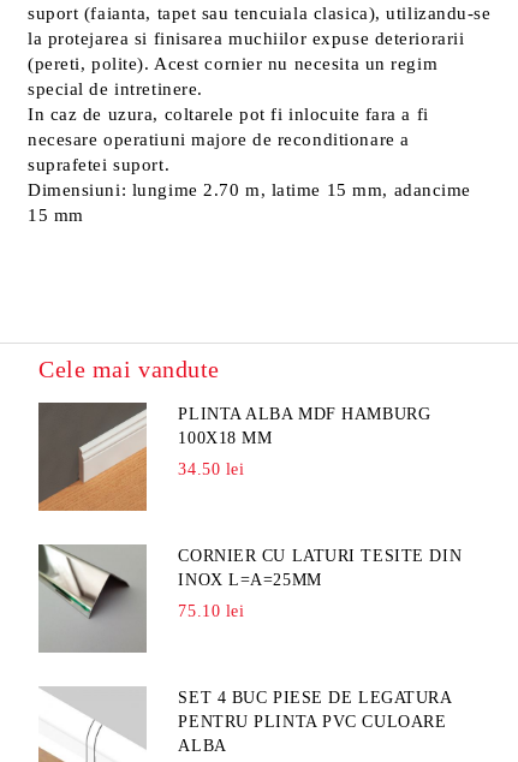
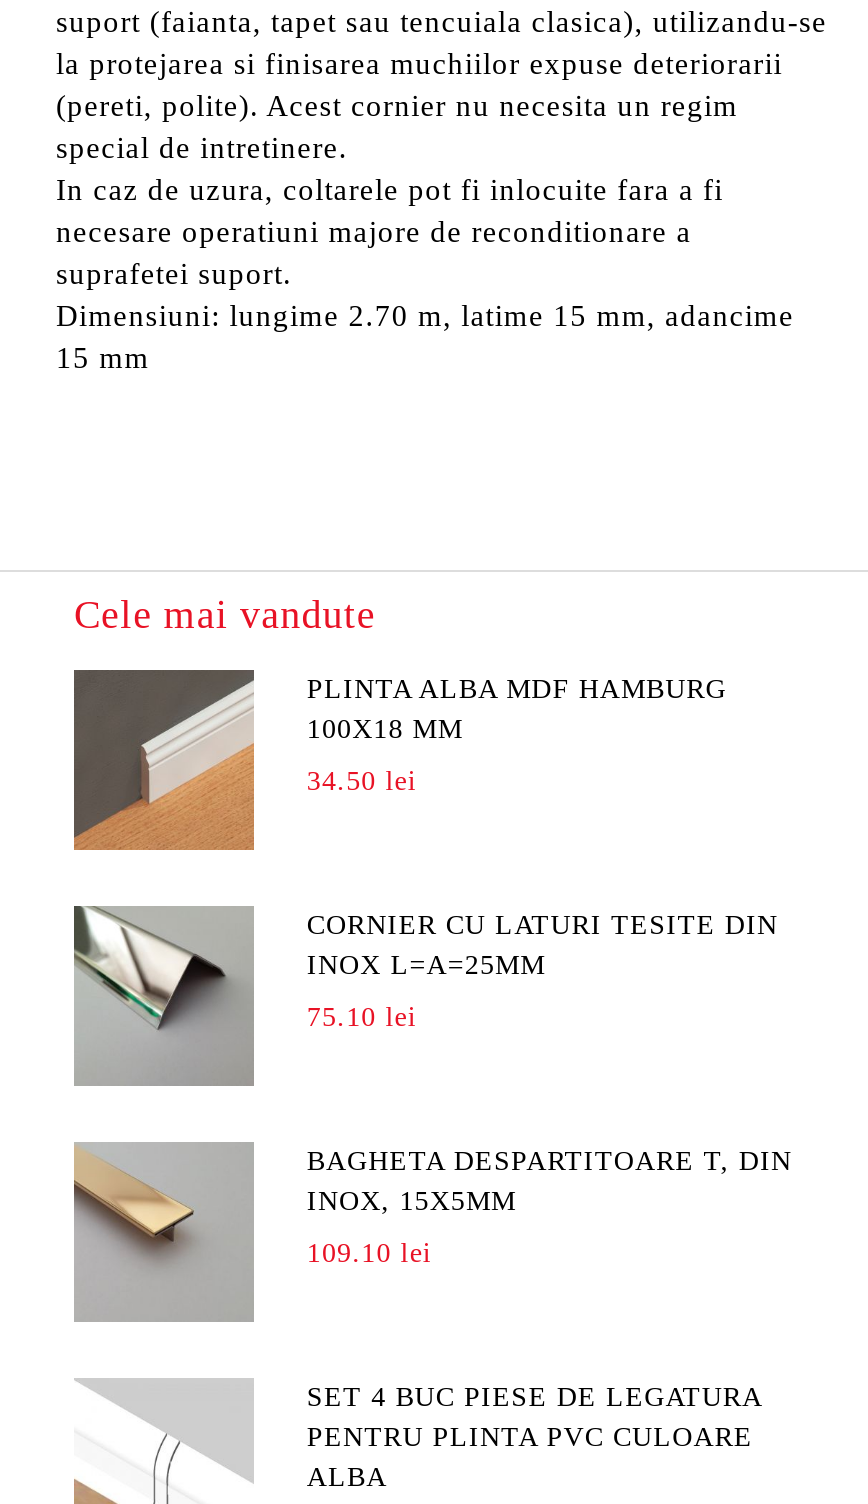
+ [image]
+ BAGHETA DESPARTITOARE T, DIN
+ INOX, 15X5MM
+ 109.10 lei
